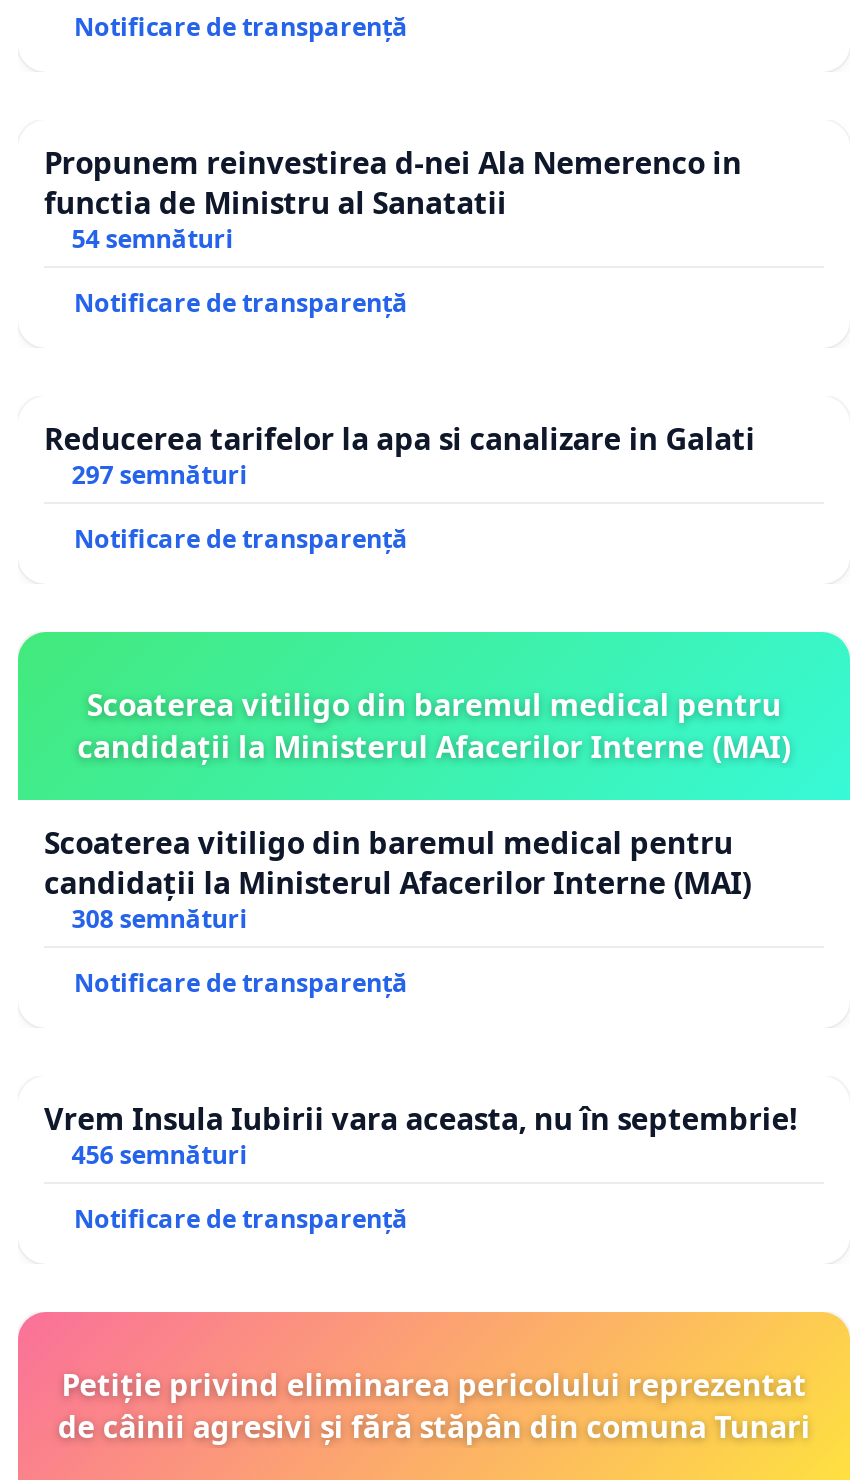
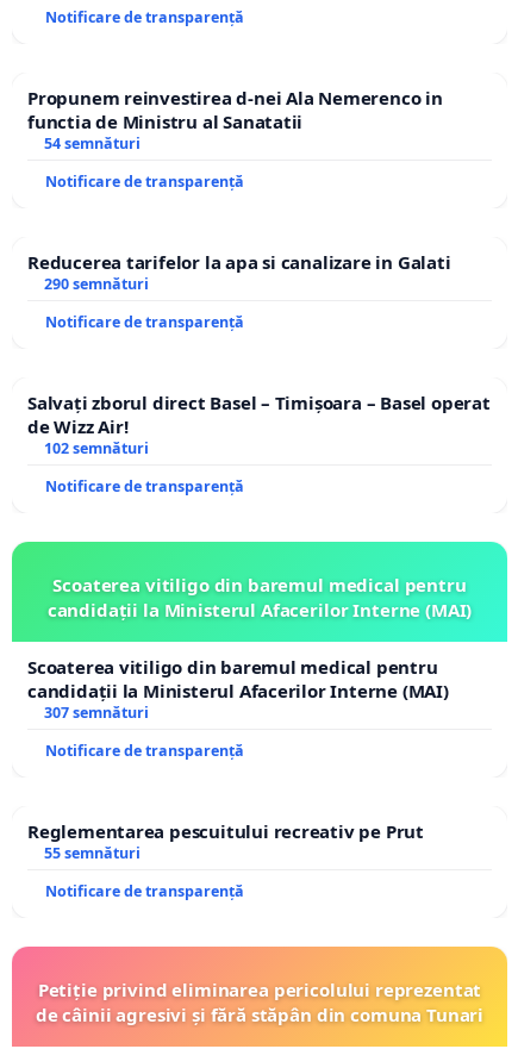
- 297 semnături
+ 290 semnături
+ Notificare de transparență
+ Salvați zborul direct Basel – Timișoara – Basel operat
+ de Wizz Air!
+ 102 semnături

- 308 semnături
+ 307 semnături

- Vrem Insula Iubirii vara aceasta, nu în septembrie!
- 456 semnături
+ Reglementarea pescuitului recreativ pe Prut
+ 55 semnături
